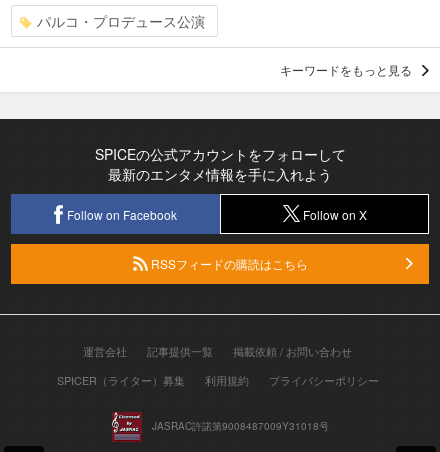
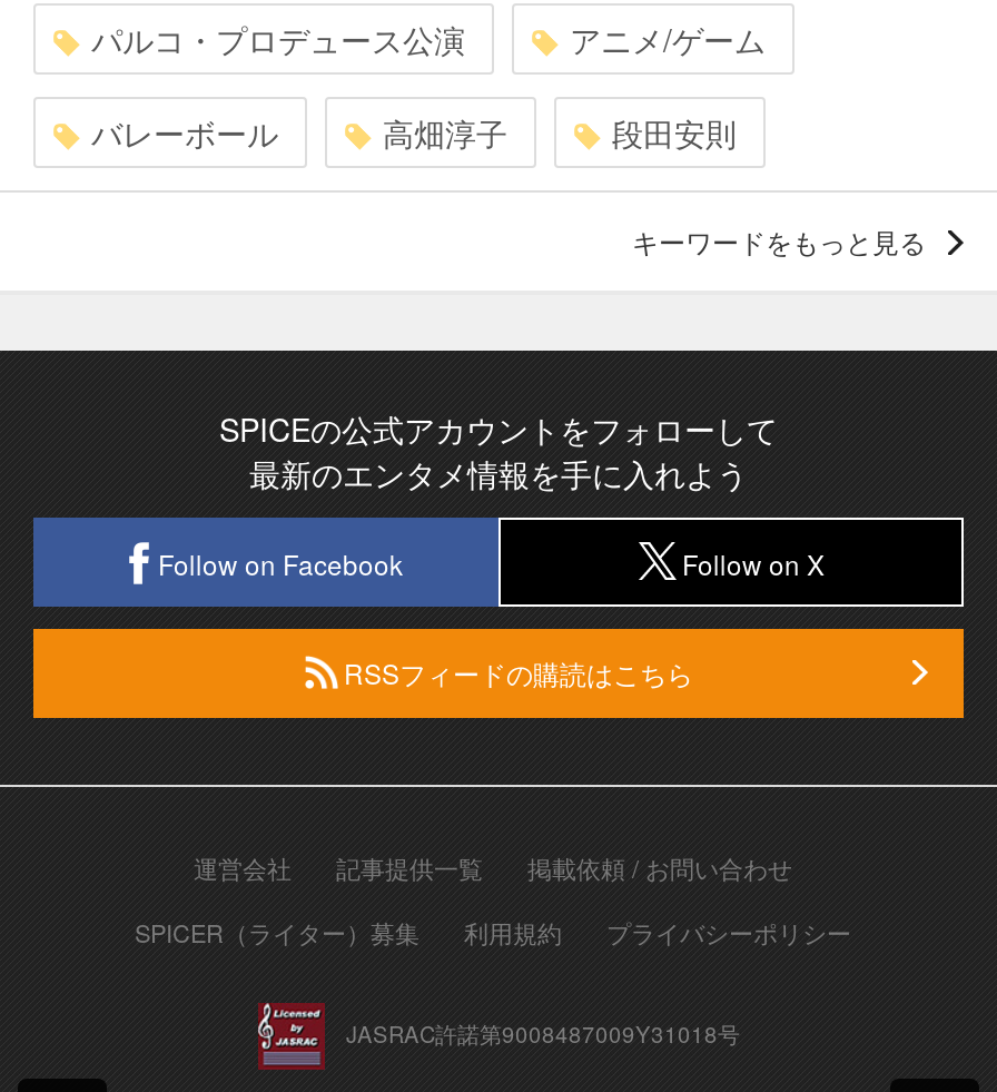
+ アニメ/ゲーム
+ バレーボール
+ 高畑淳子
+ 段田安則
